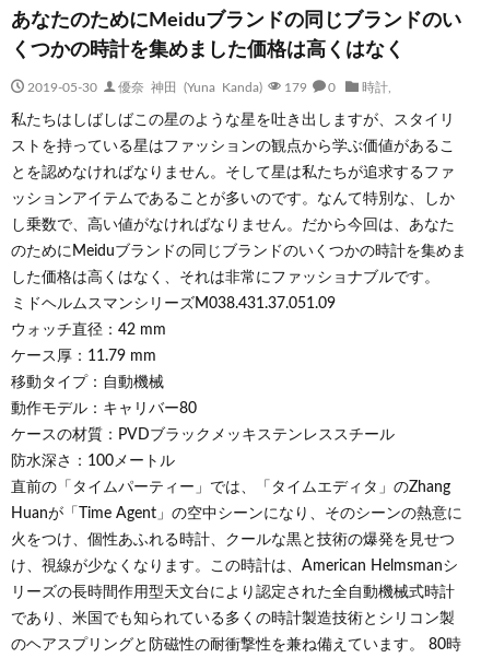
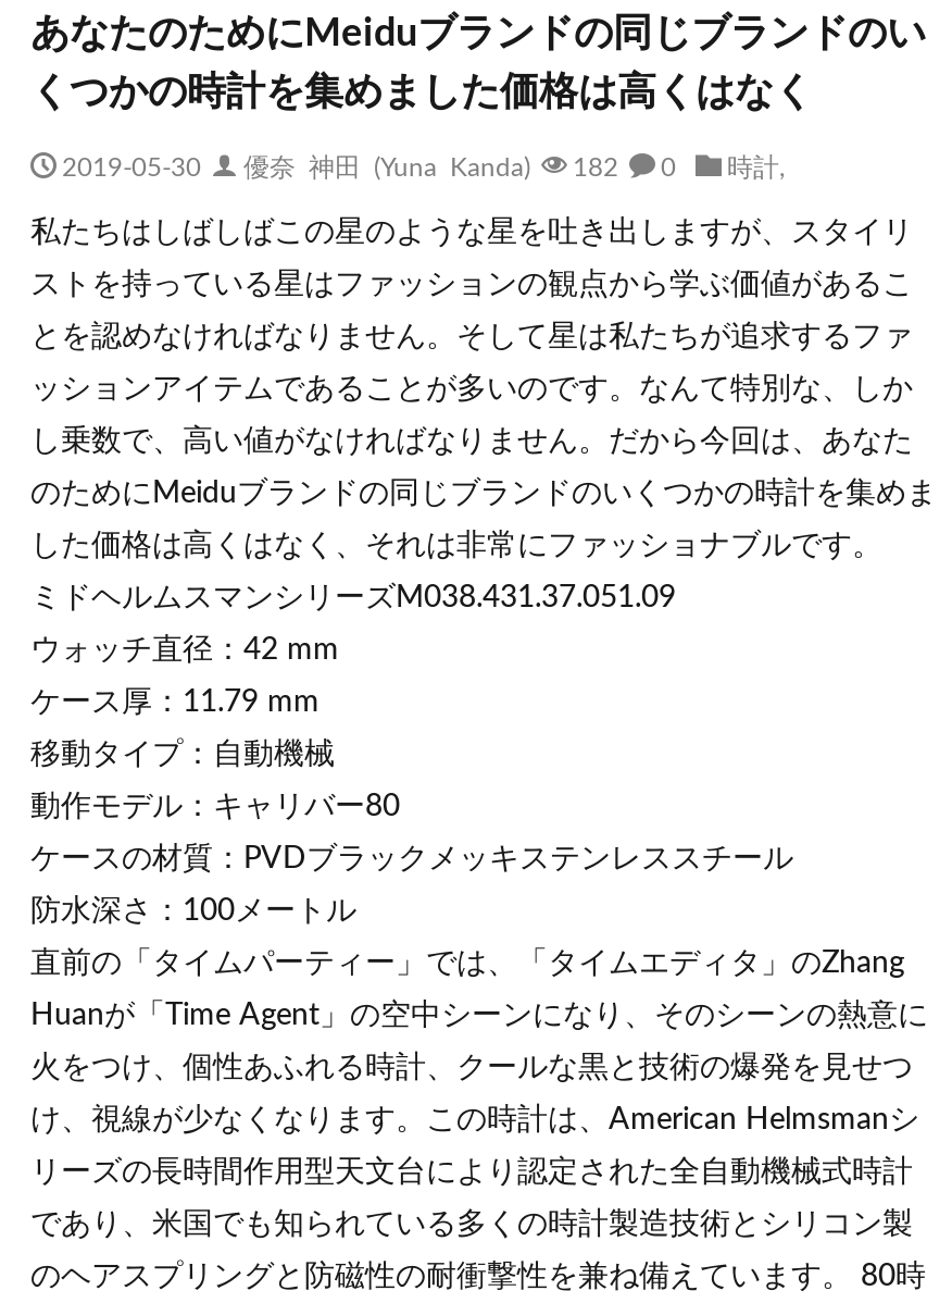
- 2019-05-30 優奈 神田 (Yuna Kanda) 179 0 時計,
+ 2019-05-30 優奈 神田 (Yuna Kanda) 182 0 時計,
